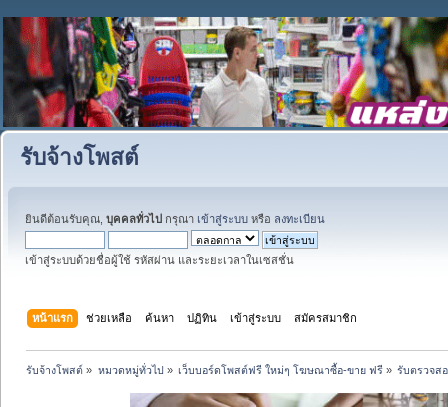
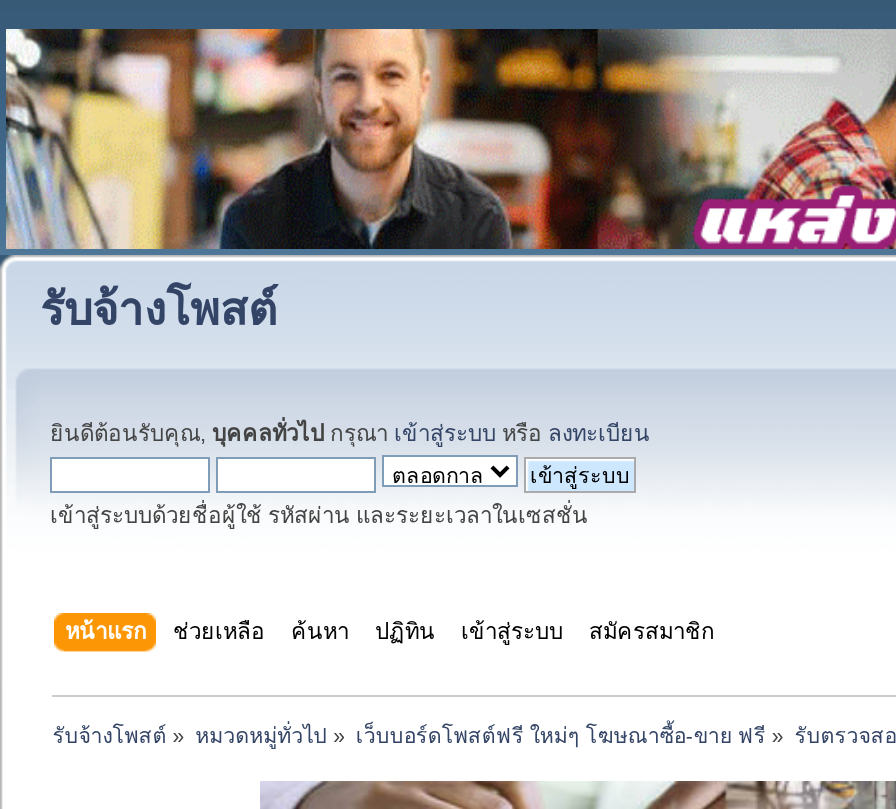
- [image]
+ [image]
